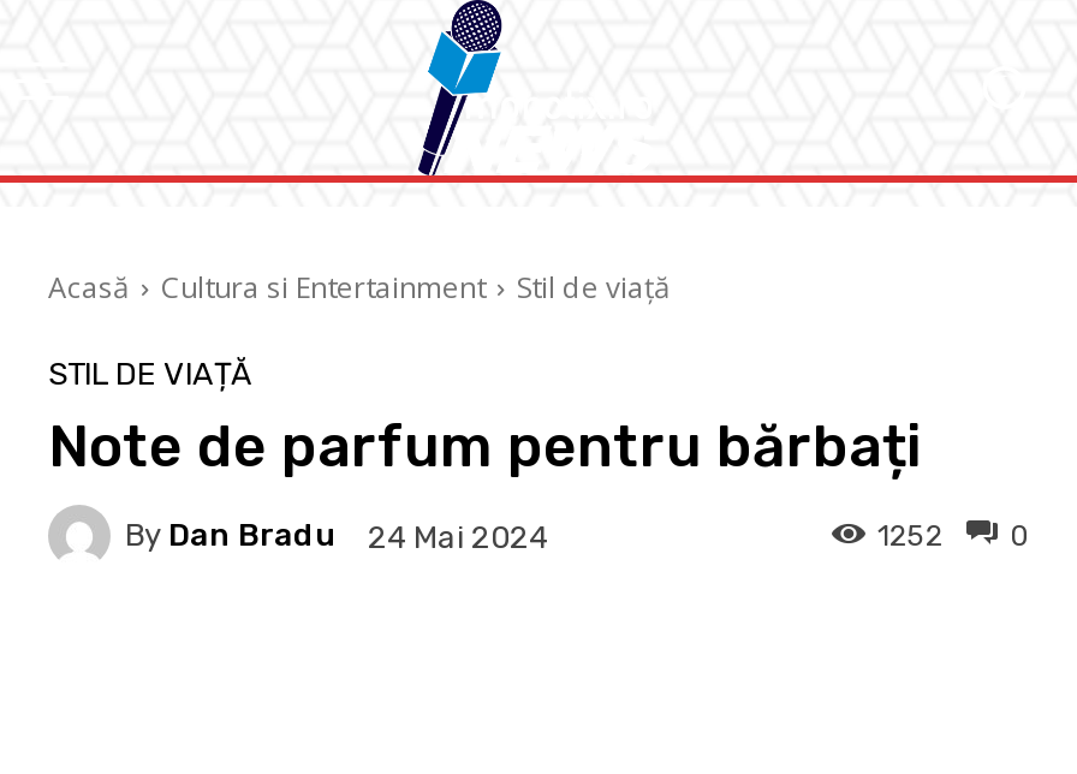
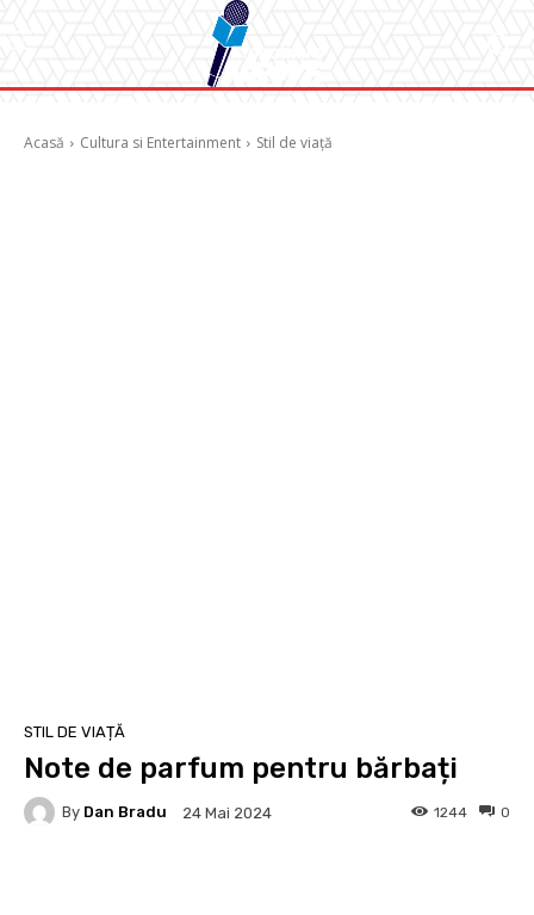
- 1252 0
+ 1244 0
